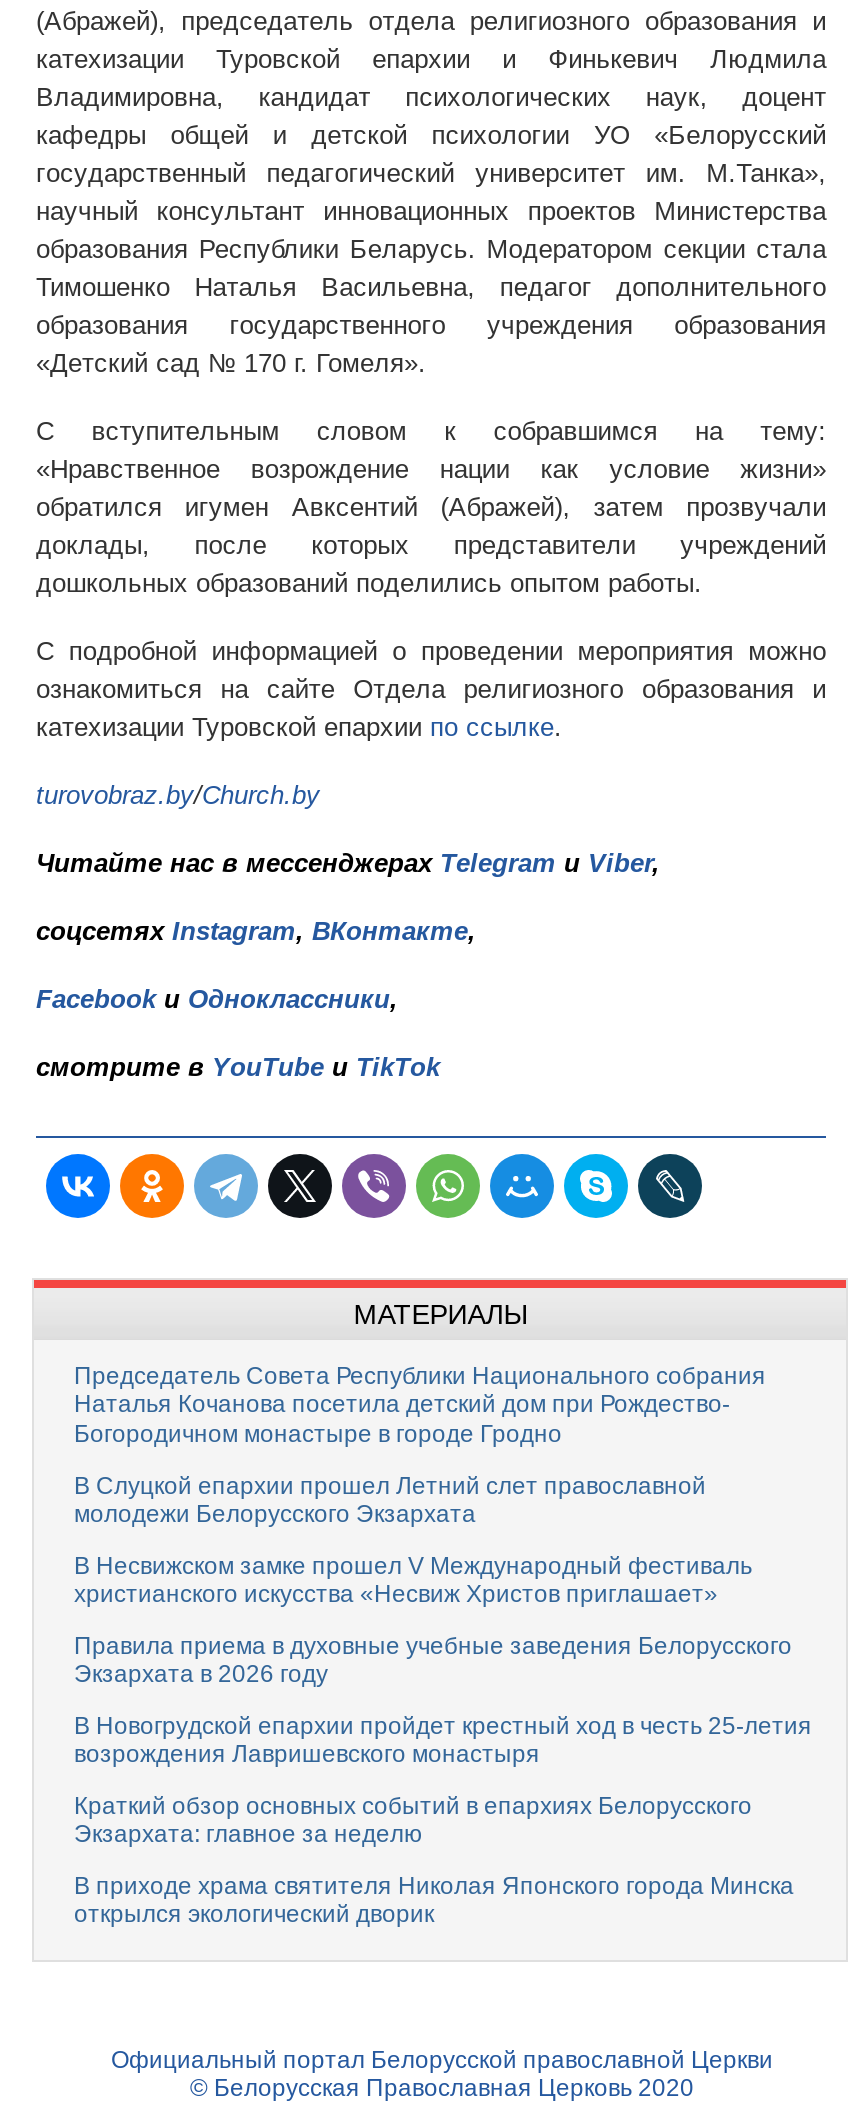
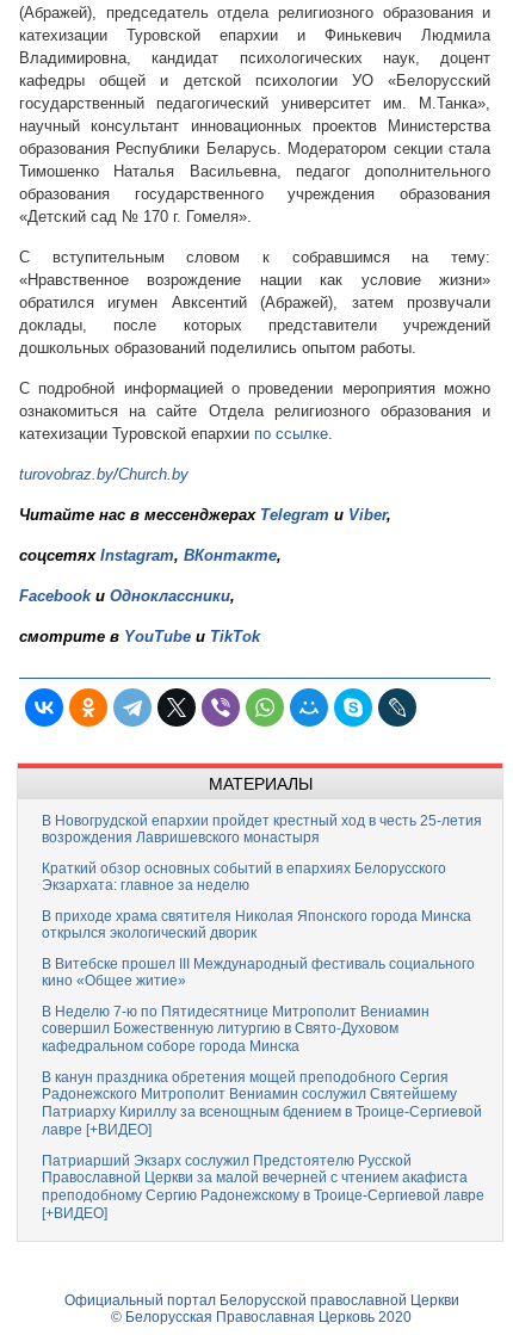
- Председатель Совета Республики Национального собрания
- Наталья Кочанова посетила детский дом при Рождество-
- Богородичном монастыре в городе Гродно
- В Слуцкой епархии прошел Летний слет православной
- молодежи Белорусского Экзархата
- В Несвижском замке прошел V Международный фестиваль
- христианского искусства «Несвиж Христов приглашает»
- Правила приема в духовные учебные заведения Белорусского
- Экзархата в 2026 году

moved up: В Новогрудской епархии пройдет крестный ход в честь 25-летия | возрождения Лавришевского монастыря | Краткий обзор основных событий в епархиях Белорусского | Экзархата: главное за неделю | В приходе храма святителя Николая Японского города Минска | открылся экологический дворик

+ В Витебске прошел III Международный фестиваль социального
+ кино «Общее житие»
+ В Неделю 7-ю по Пятидесятнице Митрополит Вениамин
+ совершил Божественную литургию в Свято-Духовом
+ кафедральном соборе города Минска
+ В канун праздника обретения мощей преподобного Сергия
+ Радонежского Митрополит Вениамин сослужил Святейшему
+ Патриарху Кириллу за всенощным бдением в Троице-Сергиевой
+ лавре [+ВИДЕО]
+ Патриарший Экзарх сослужил Предстоятелю Русской
+ Православной Церкви за малой вечерней с чтением акафиста
+ преподобному Сергию Радонежскому в Троице-Сергиевой лавре
+ [+ВИДЕО]
